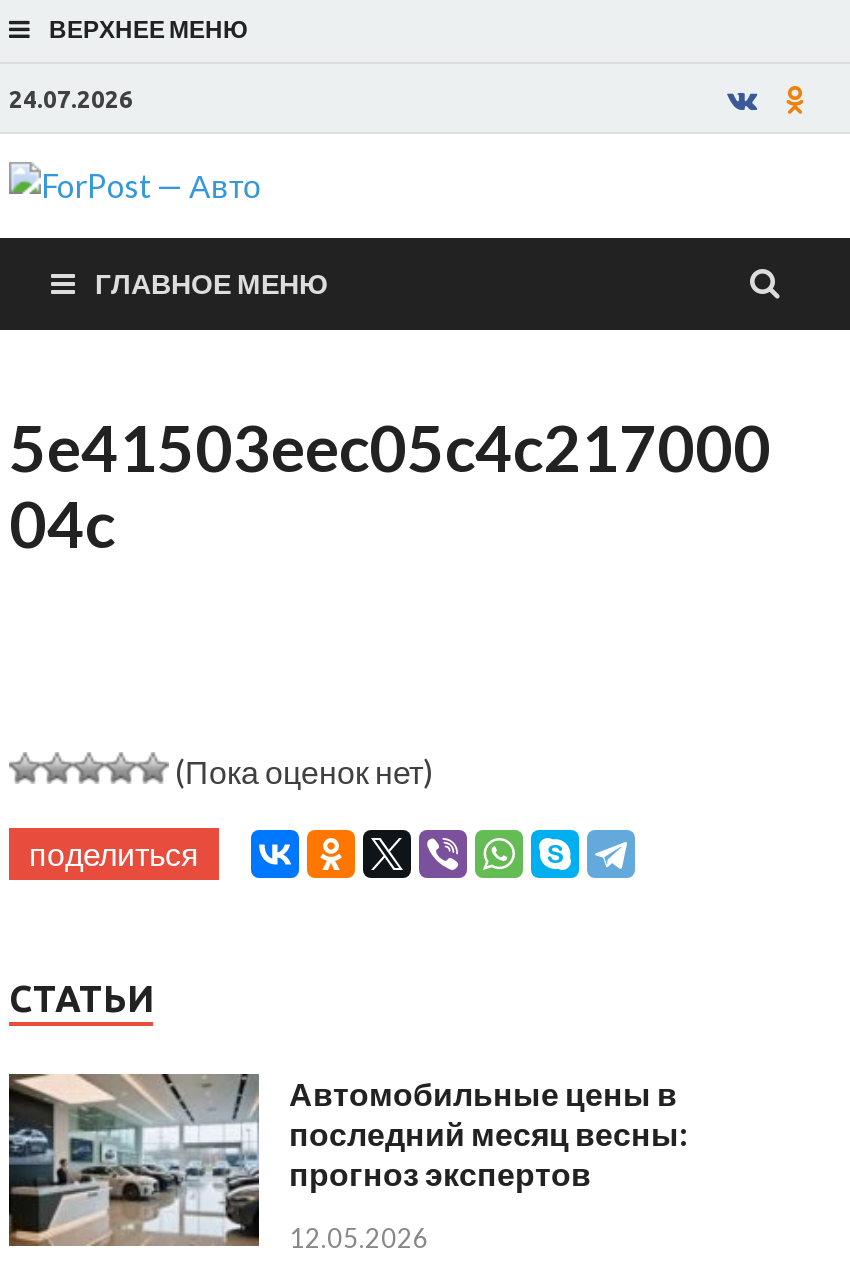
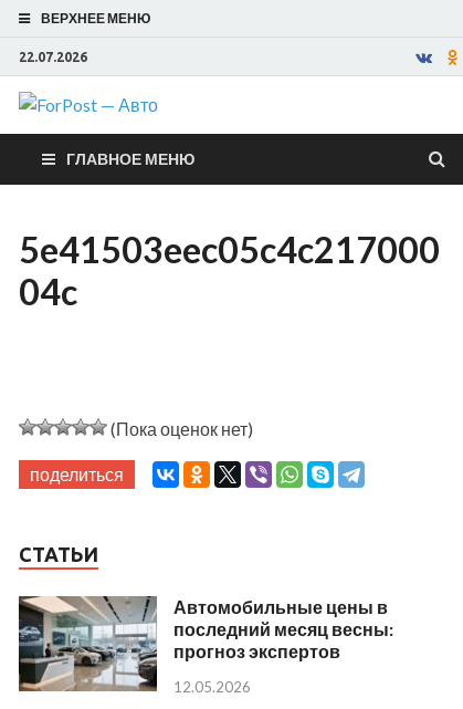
- 24.07.2026
+ 22.07.2026
